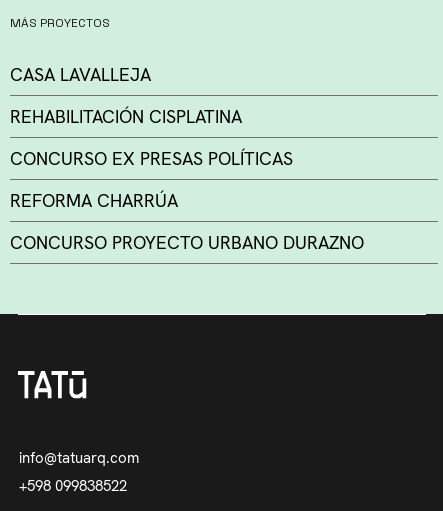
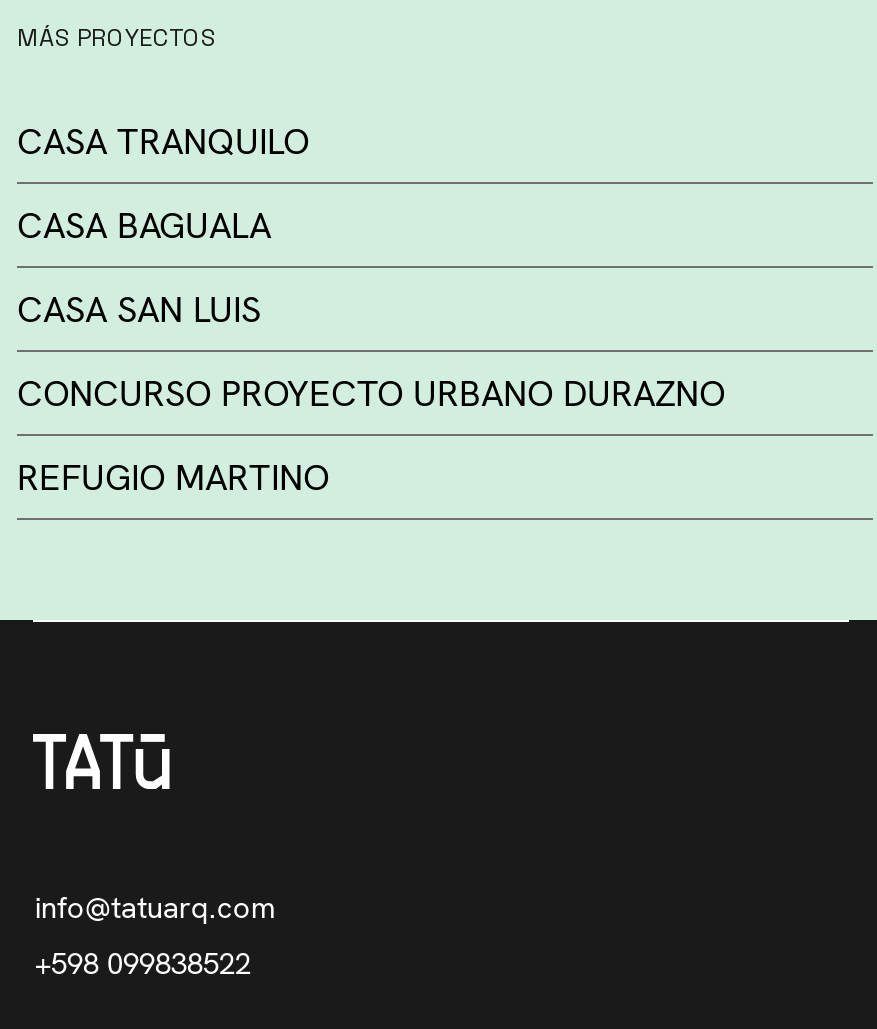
- CASA LAVALLEJA
- REHABILITACIÓN CISPLATINA
- CONCURSO EX PRESAS POLÍTICAS
- REFORMA CHARRÚA
+ CASA TRANQUILO
+ CASA BAGUALA
+ CASA SAN LUIS

moved up: CONCURSO PROYECTO URBANO DURAZNO

+ REFUGIO MARTINO
